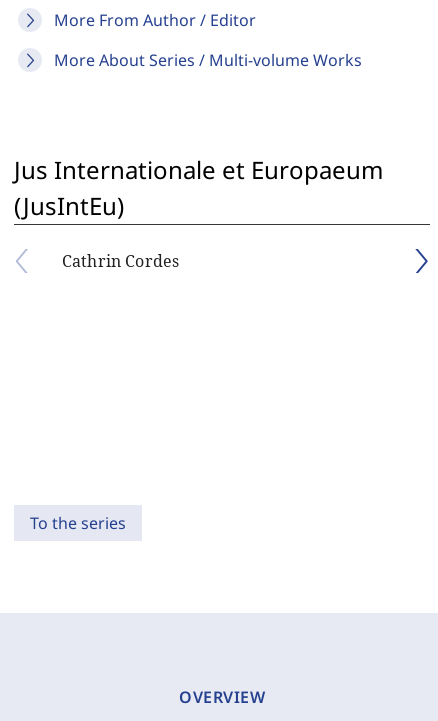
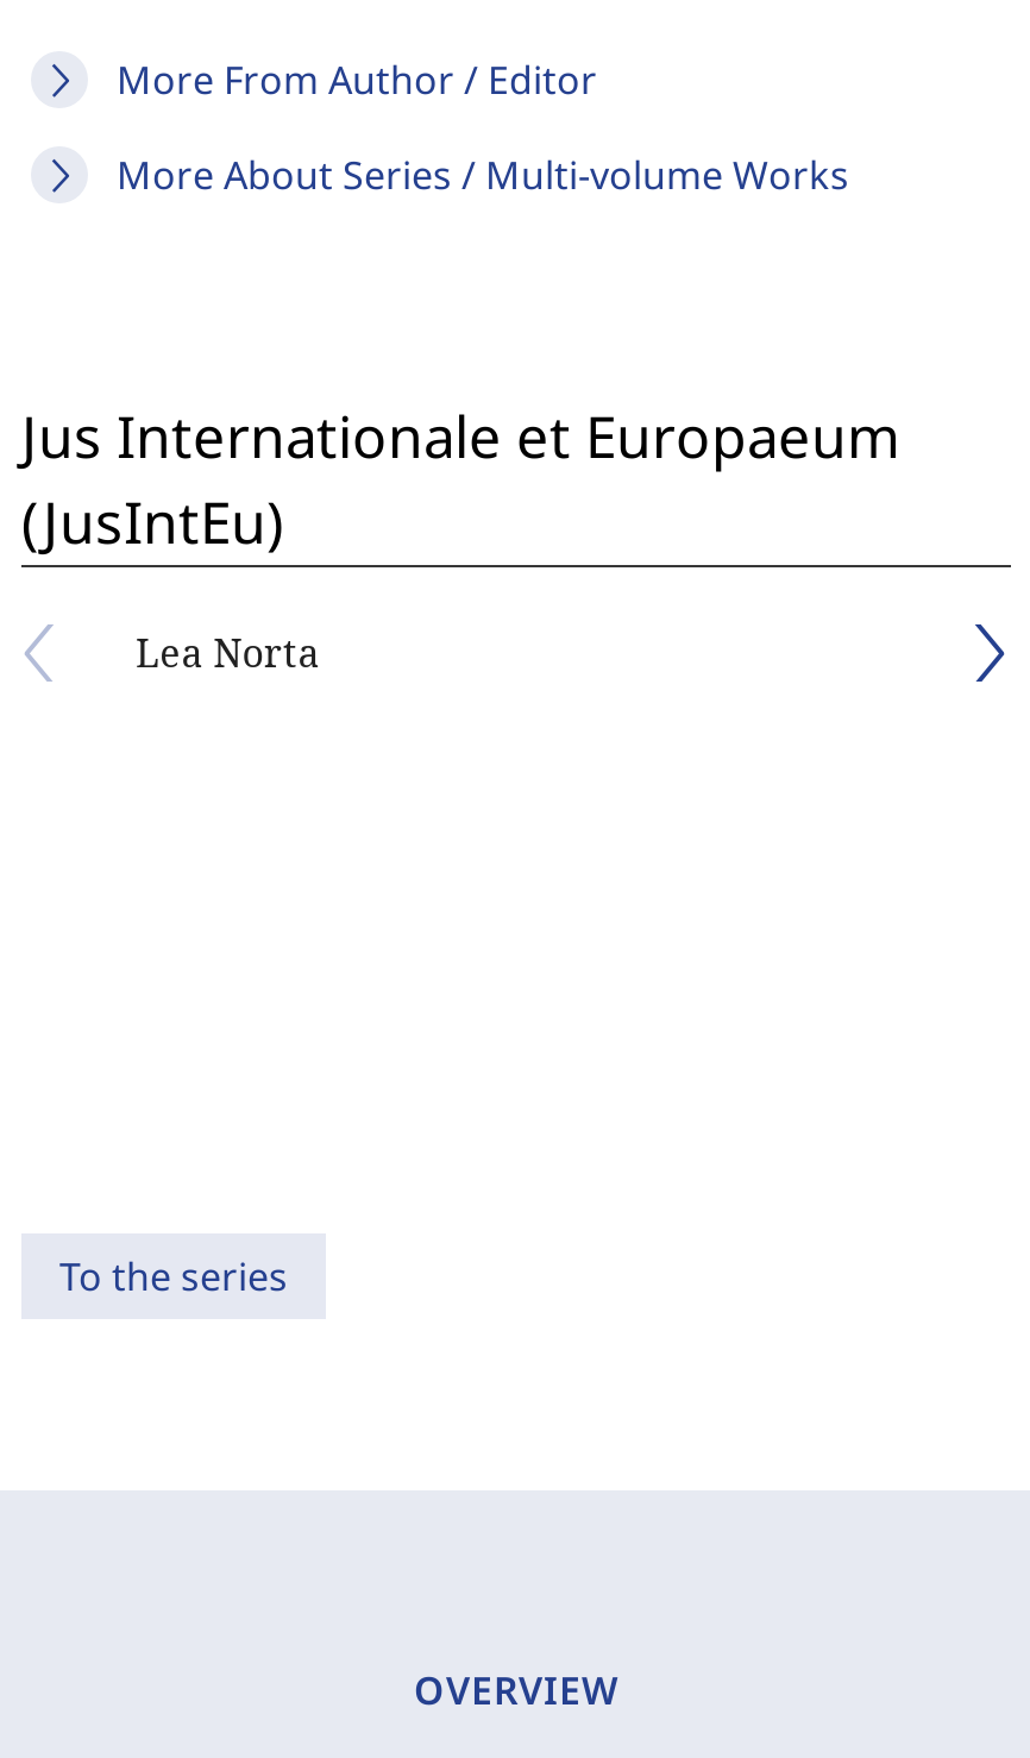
- Cathrin Cordes
+ Lea Norta
